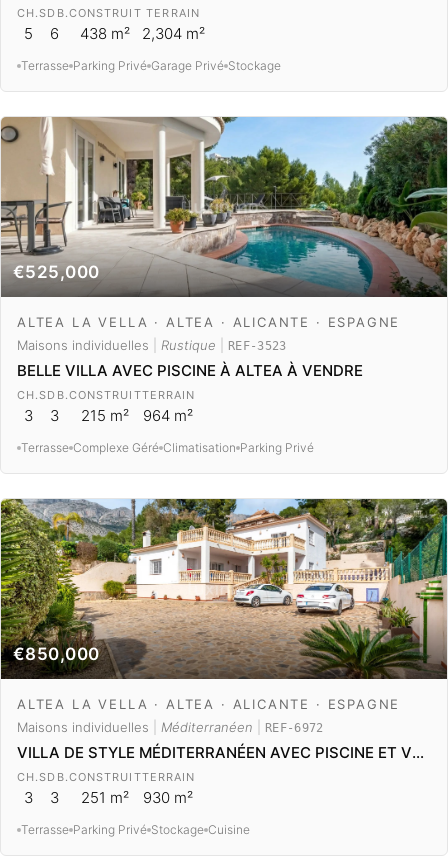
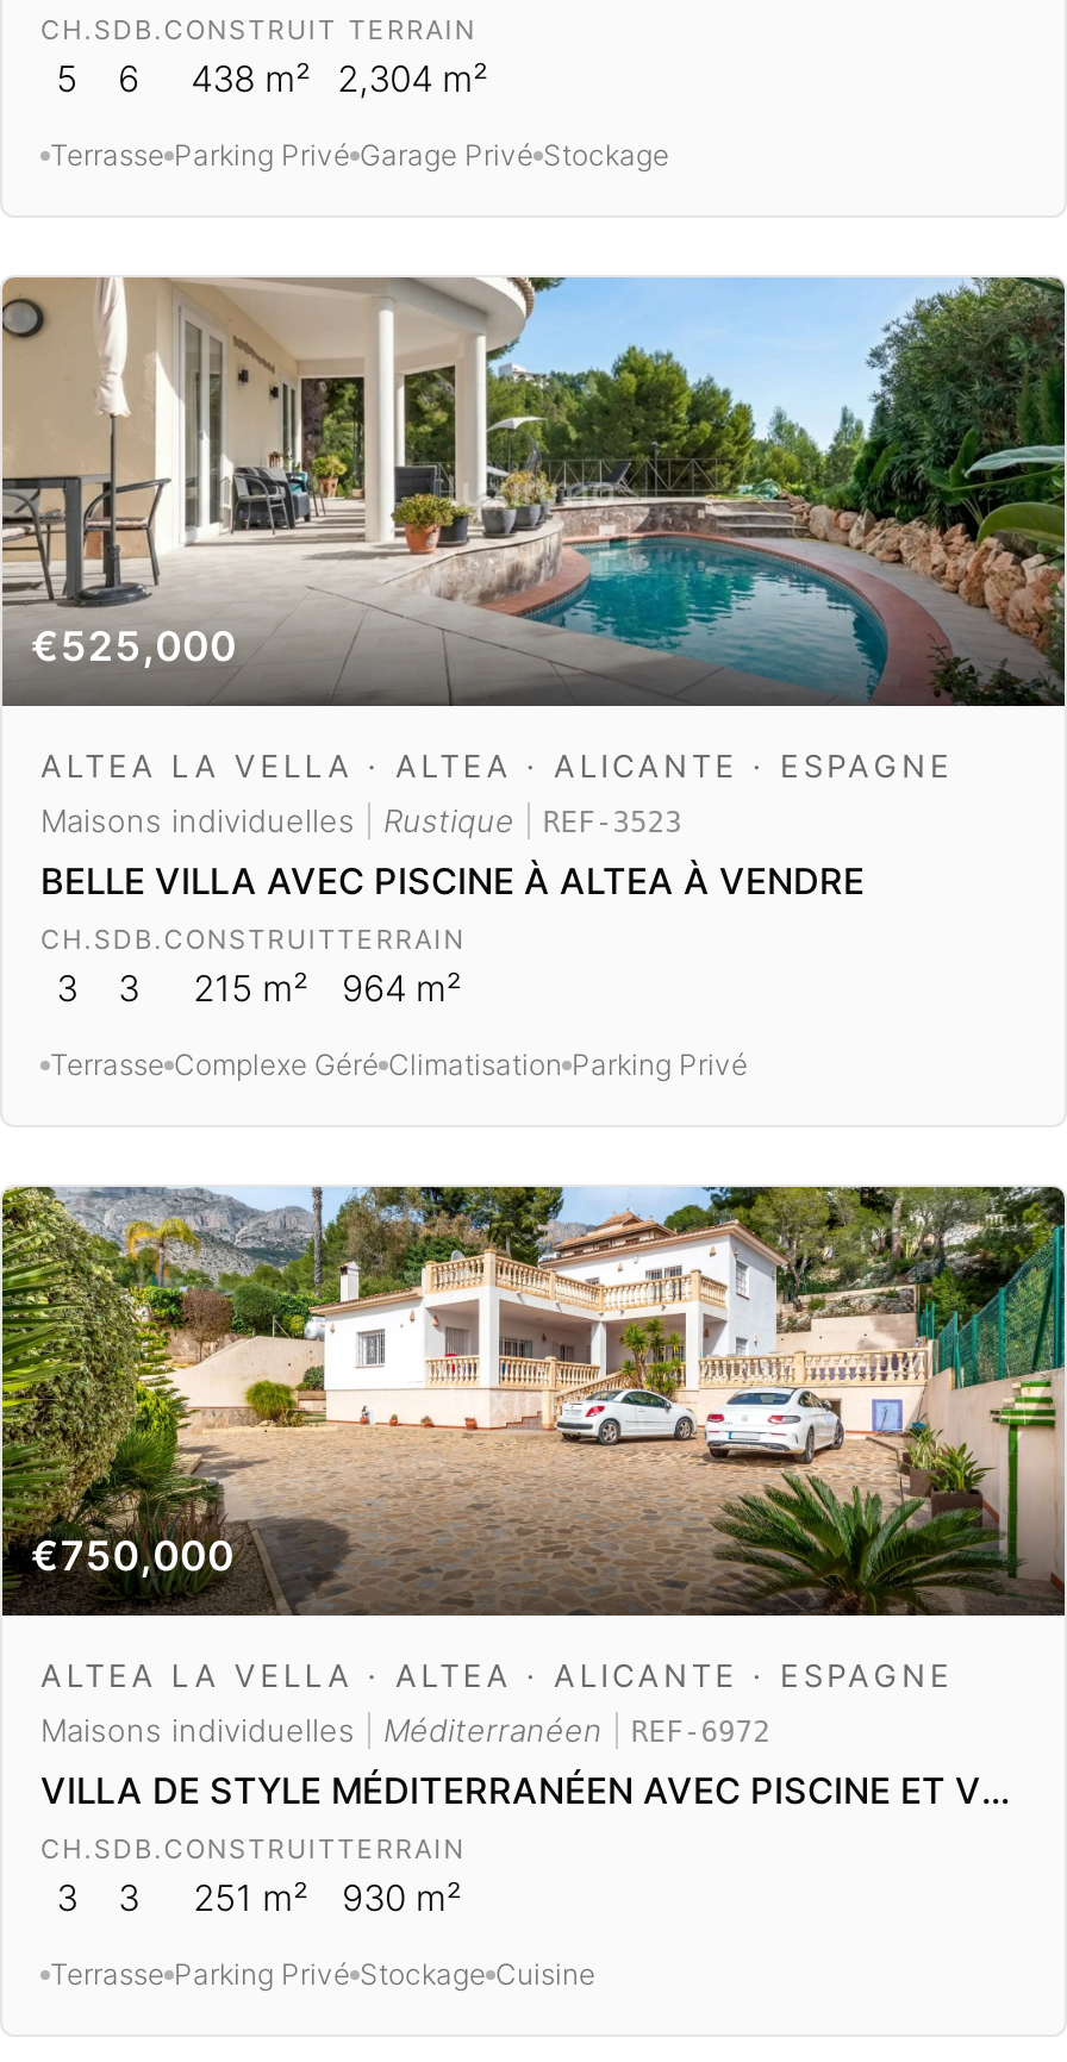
- €850,000
+ €750,000
